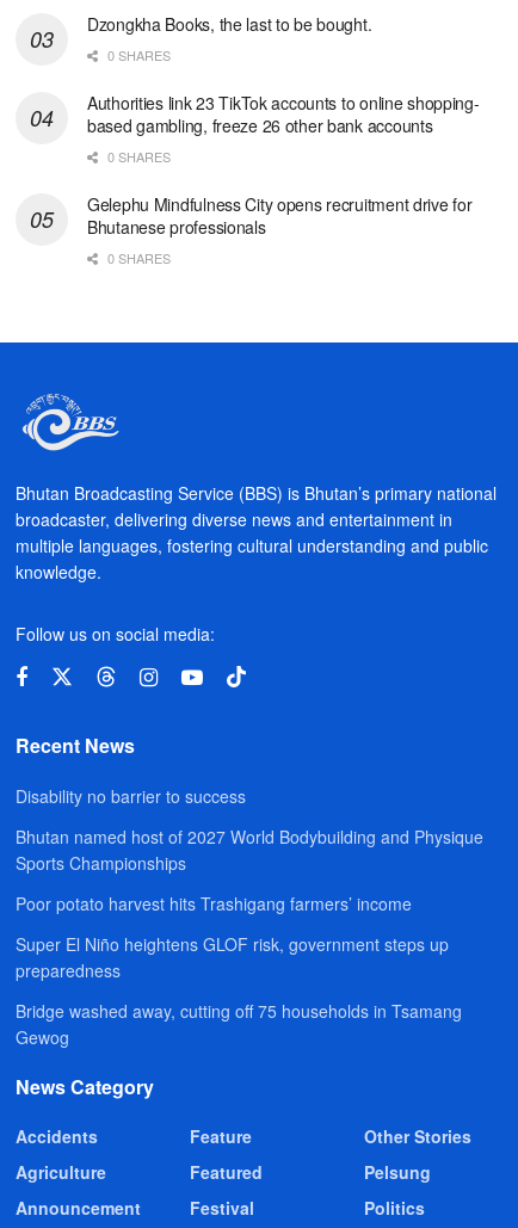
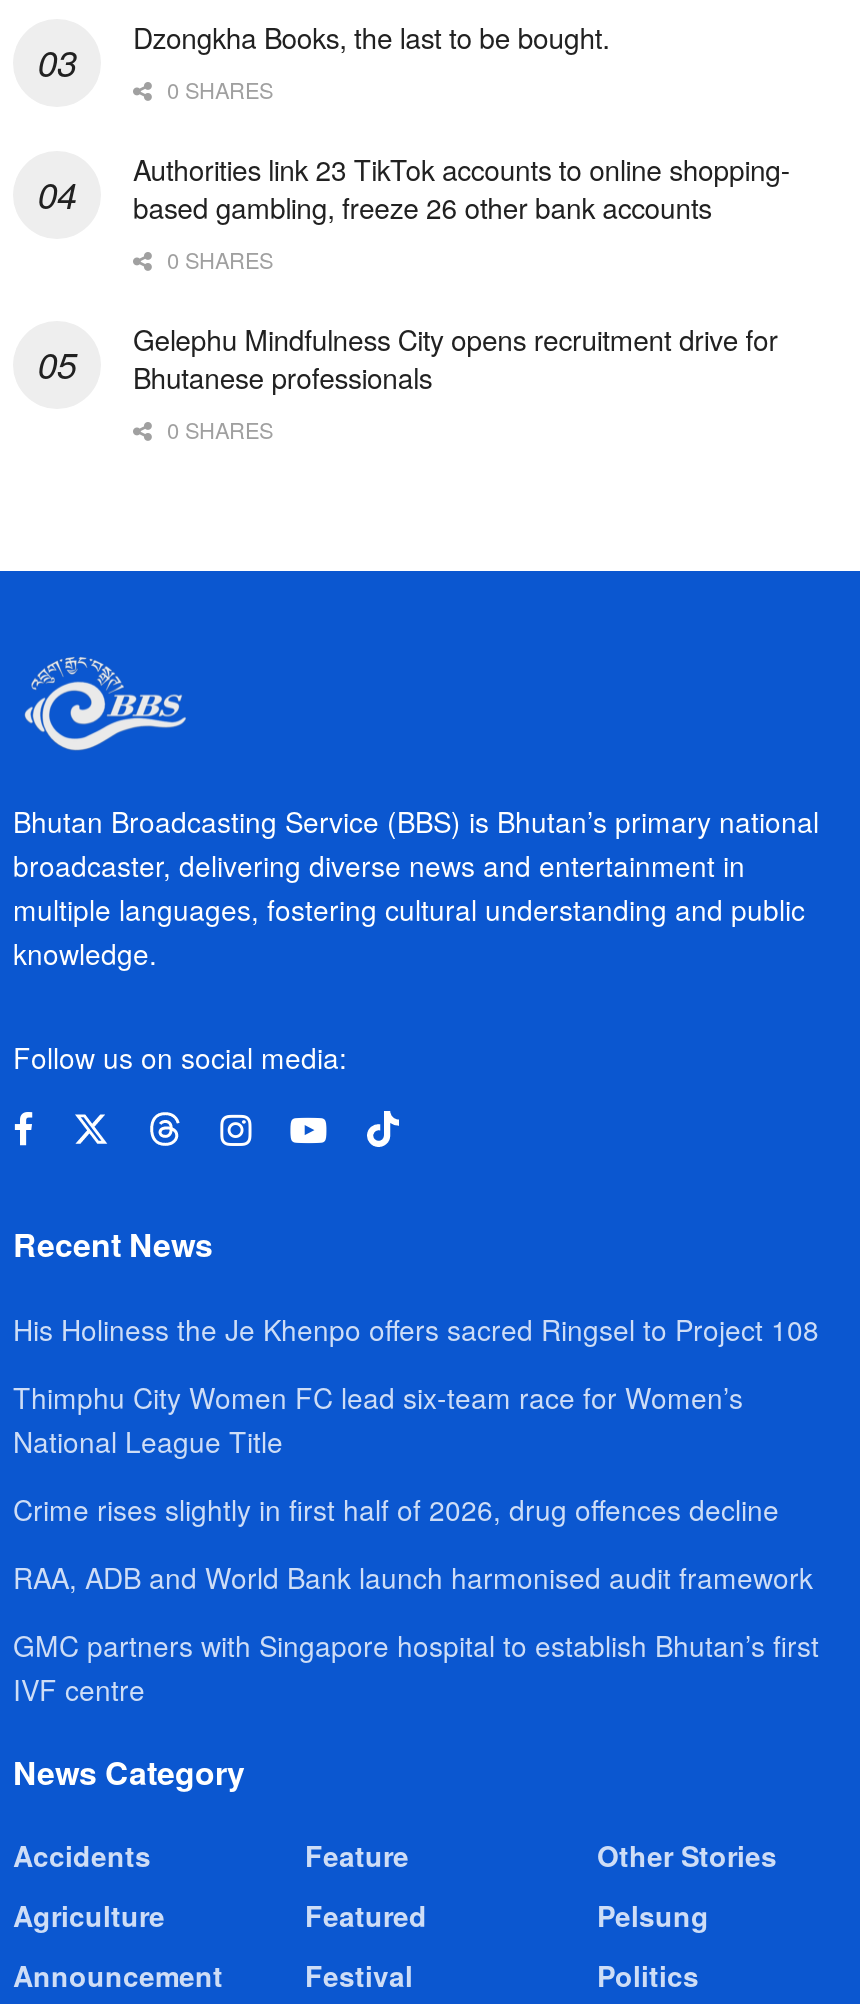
- Disability no barrier to success
+ His Holiness the Je Khenpo offers sacred Ringsel to Project 108

- Bhutan named host of 2027 World Bodybuilding and Physique
- Sports Championships
+ Thimphu City Women FC lead six-team race for Women’s
+ National League Title

- Poor potato harvest hits Trashigang farmers’ income
+ Crime rises slightly in first half of 2026, drug offences decline

- Super El Niño heightens GLOF risk, government steps up
- preparedness
+ RAA, ADB and World Bank launch harmonised audit framework

- Bridge washed away, cutting off 75 households in Tsamang
- Gewog
+ GMC partners with Singapore hospital to establish Bhutan’s first
+ IVF centre
